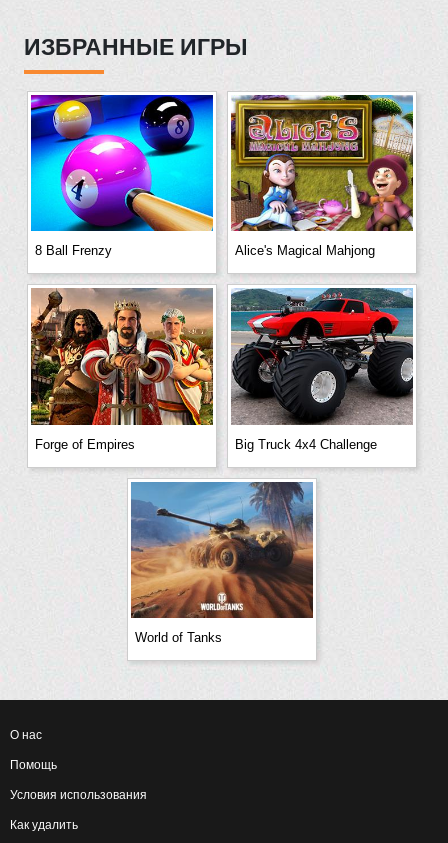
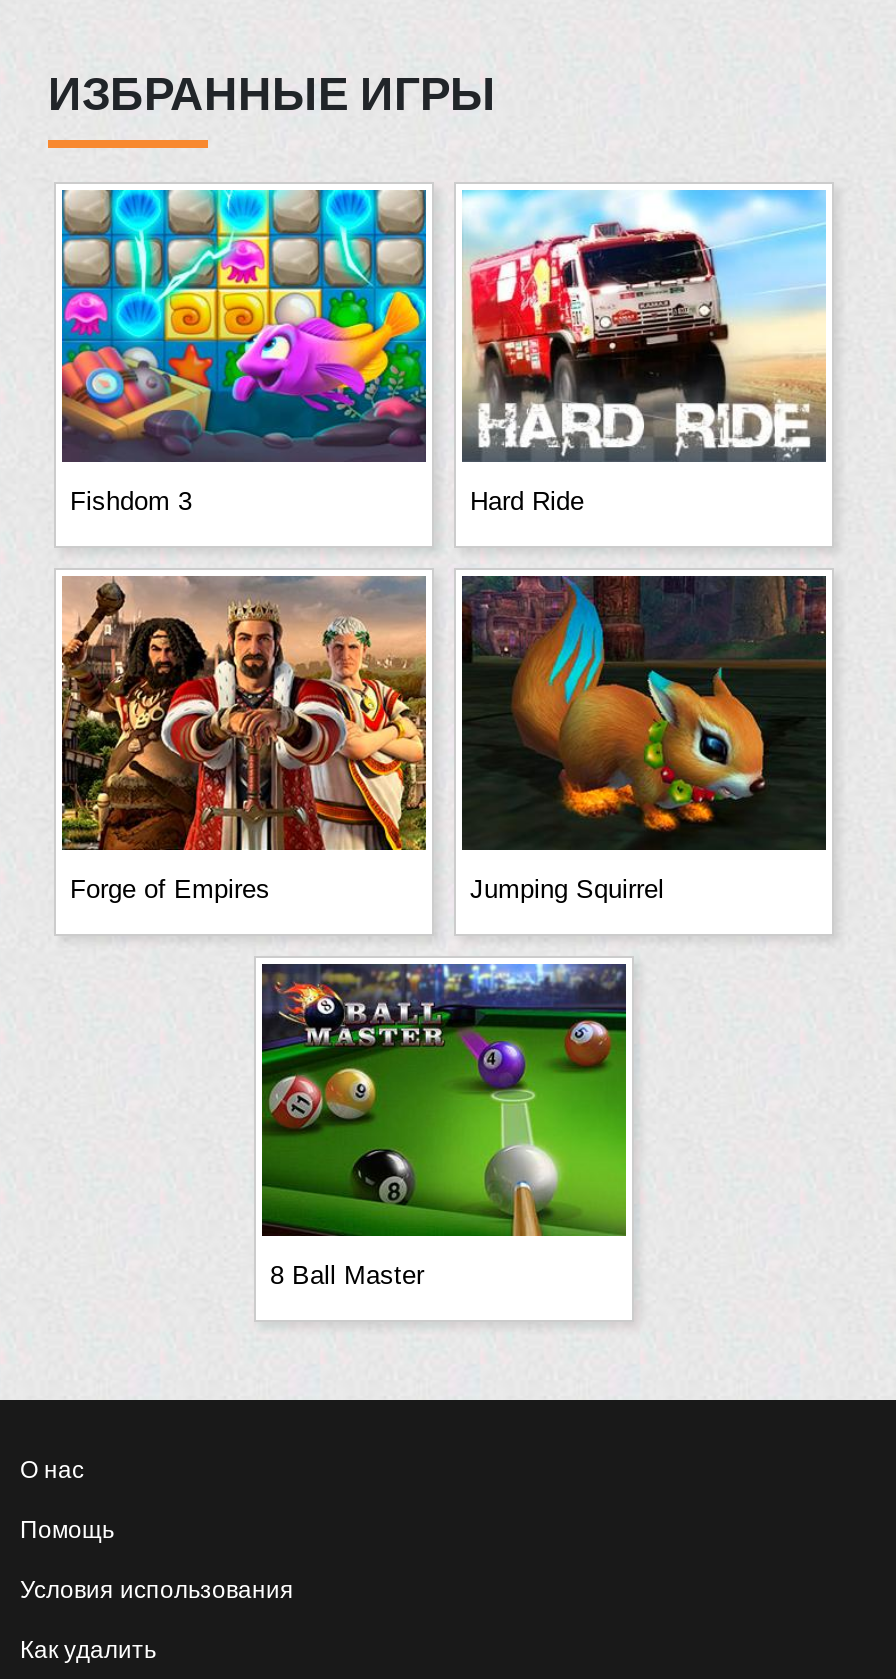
- [image]
- 8 Ball Frenzy
- Alice's Magical Mahjong
+ [image]
+ Fishdom 3
+ Hard Ride

- [image]
+ [image]

- [image]
- Big Truck 4x4 Challenge
+ [image]
+ Jumping Squirrel

- [image]
- World of Tanks
+ [image]
+ 8 Ball Master
